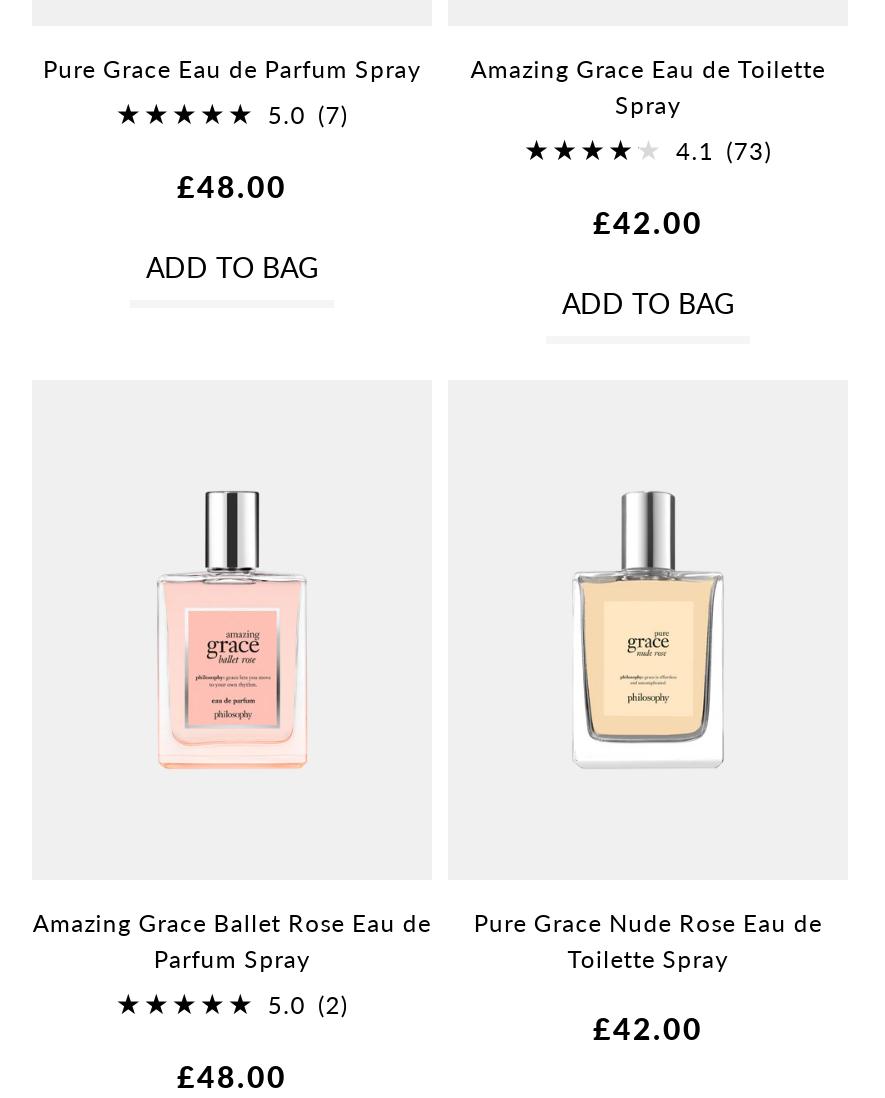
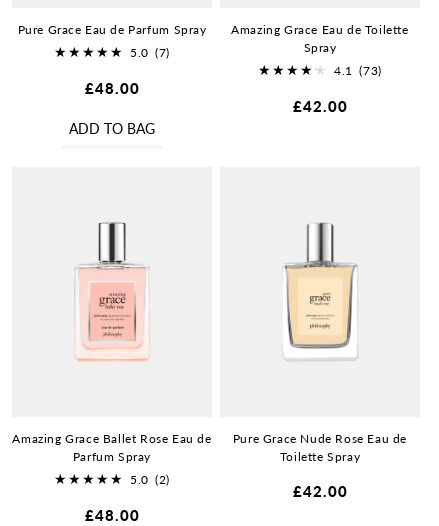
- ADD TO BAG
